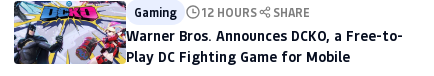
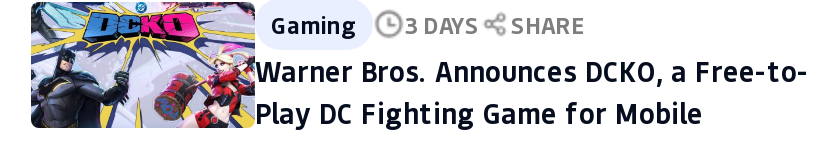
- Gaming 12 HOURS SHARE
+ Gaming 3 DAYS SHARE
